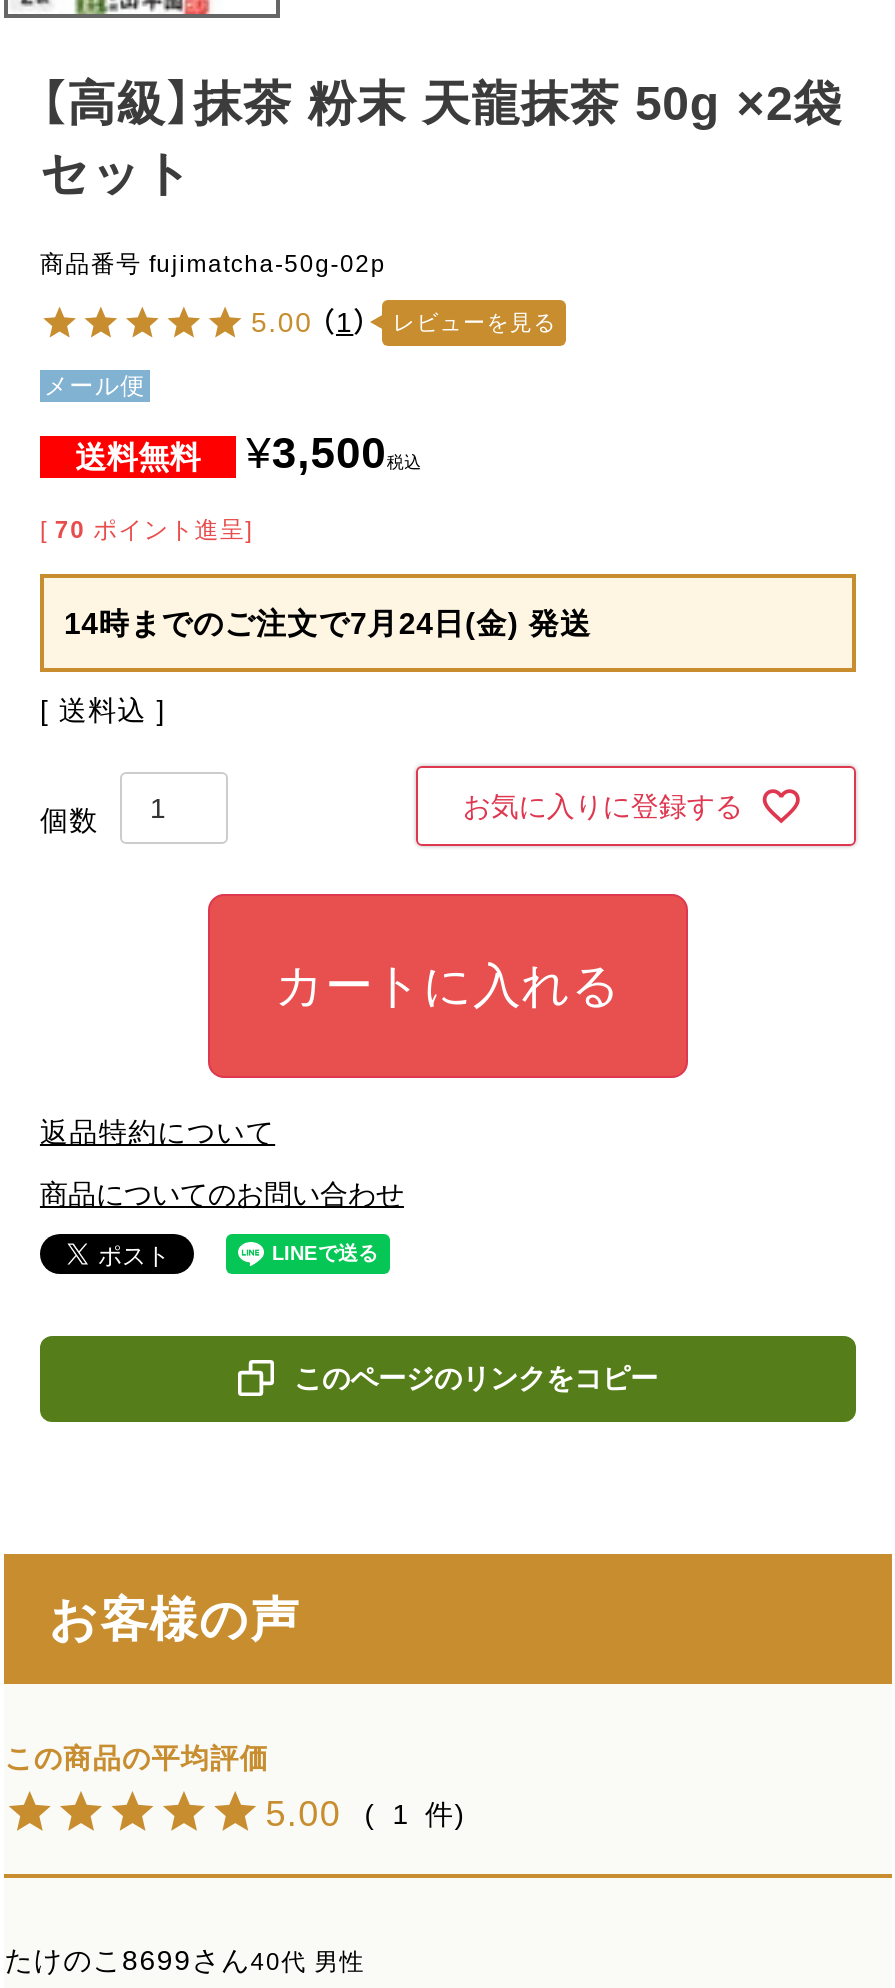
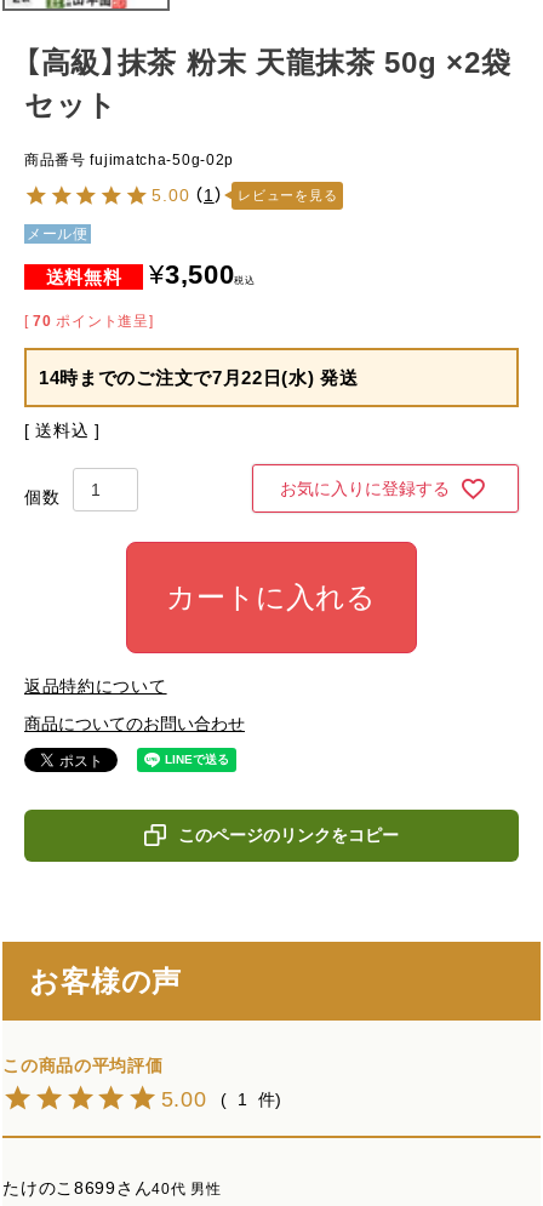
- 14時までのご注文で7月24日(金) 発送
+ 14時までのご注文で7月22日(水) 発送
